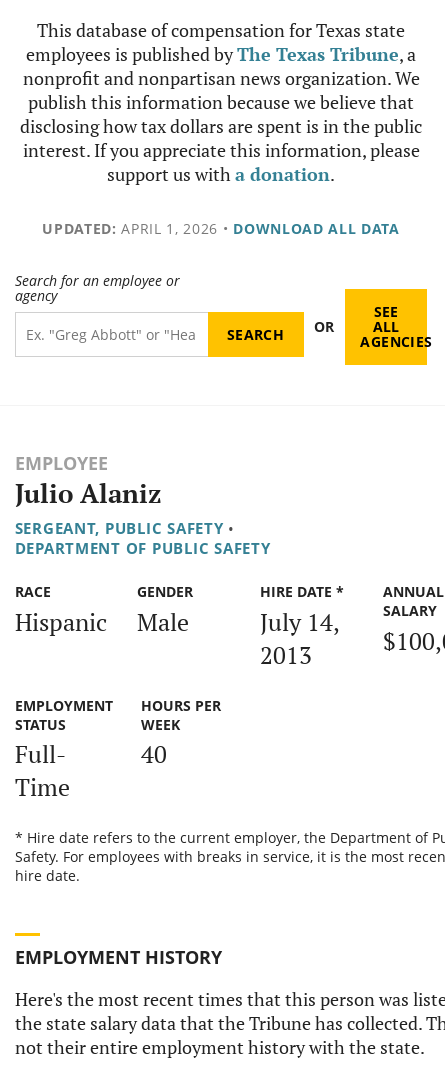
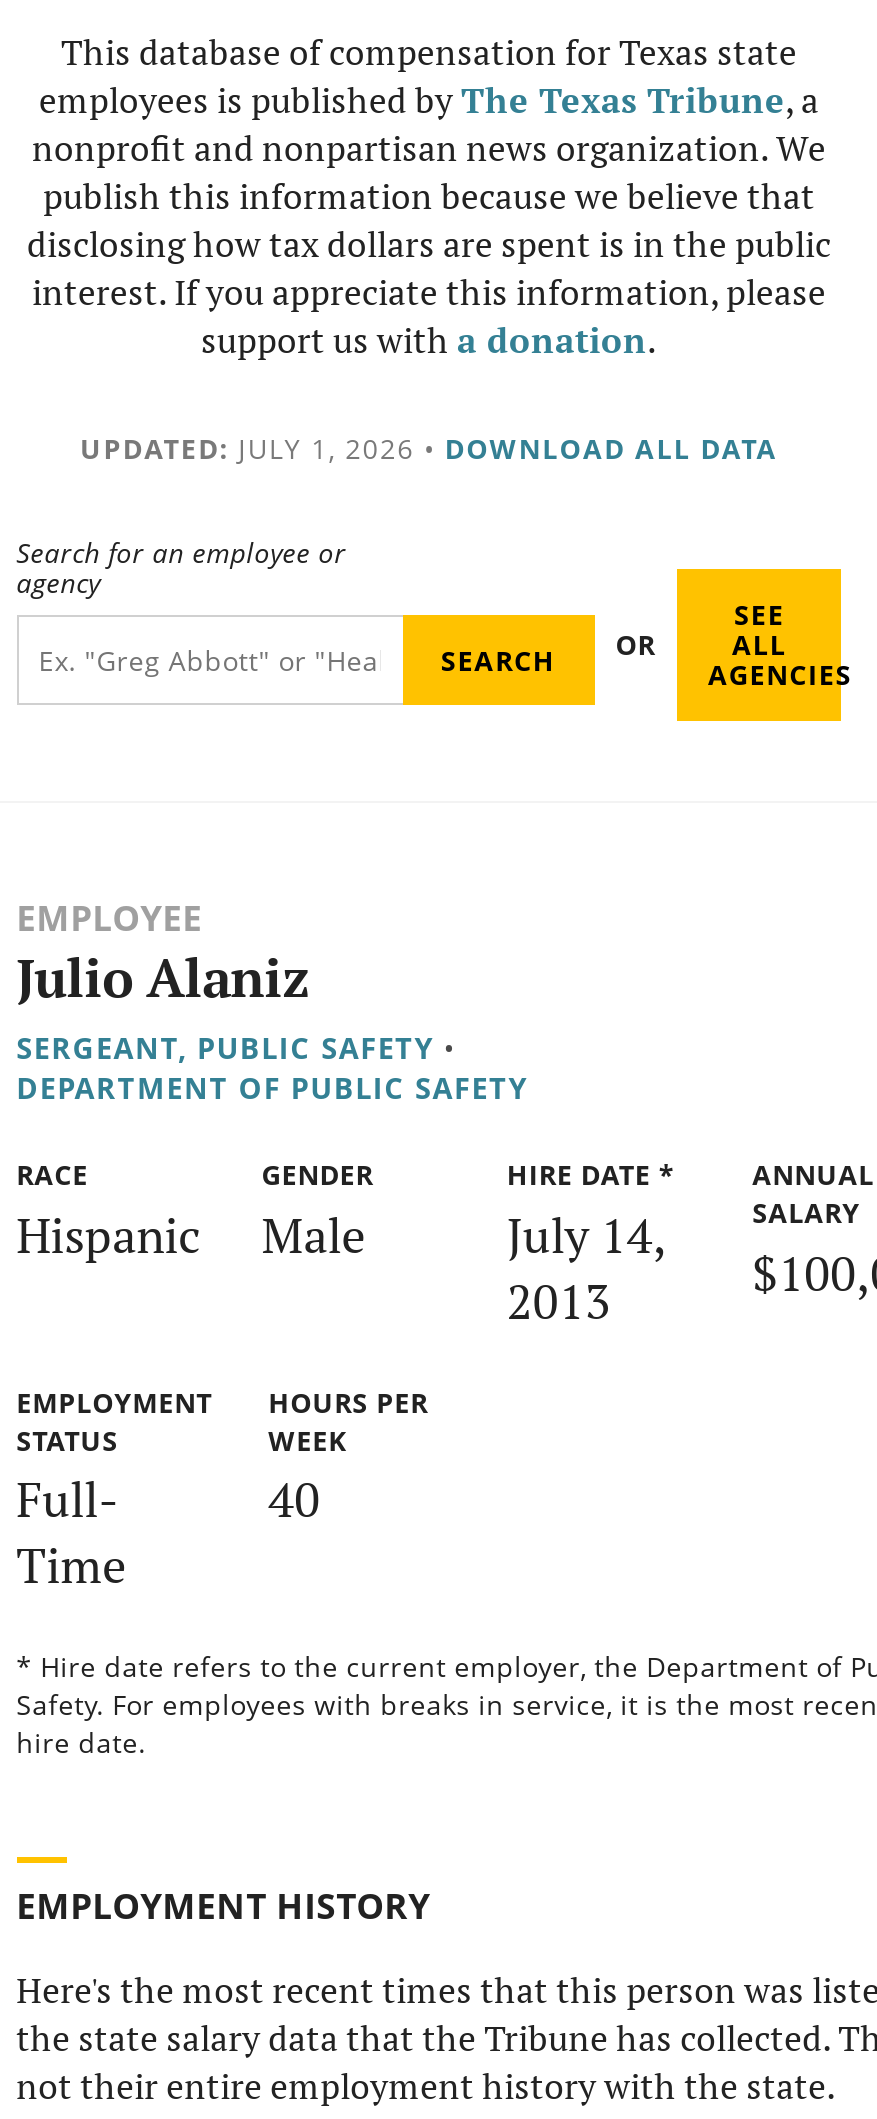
- UPDATED: APRIL 1, 2026 • DOWNLOAD ALL DATA
+ UPDATED: JULY 1, 2026 • DOWNLOAD ALL DATA
